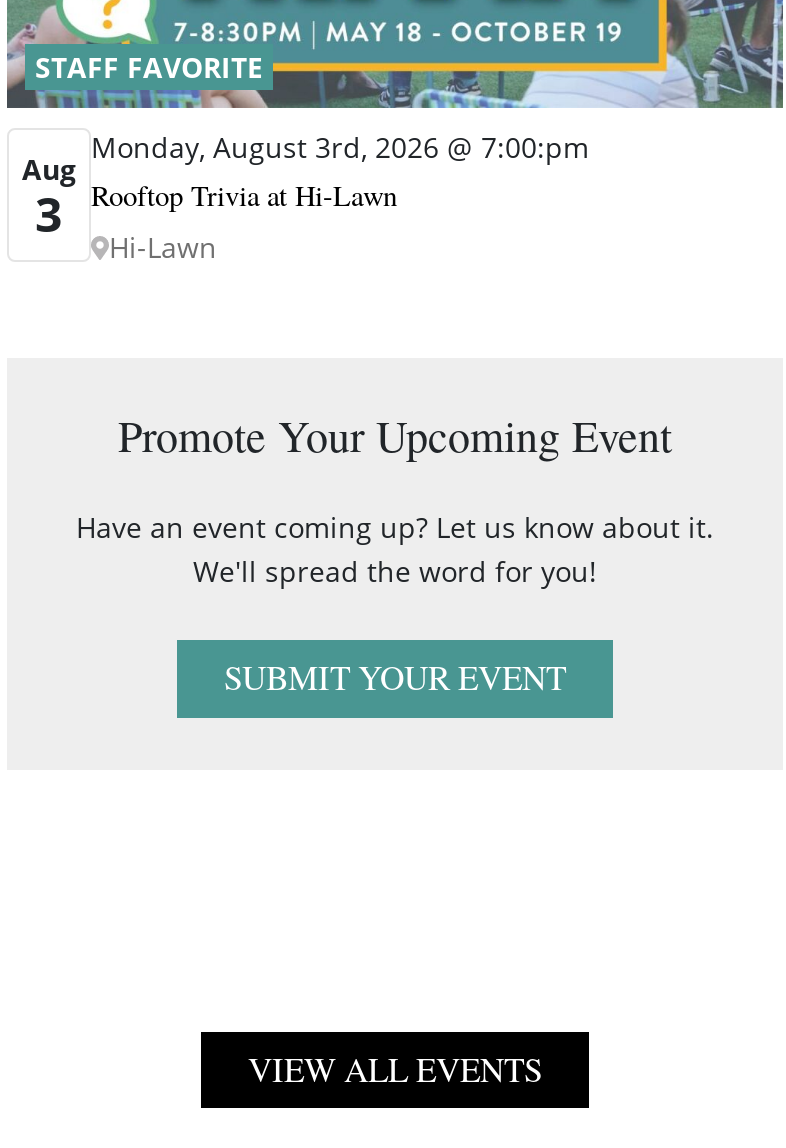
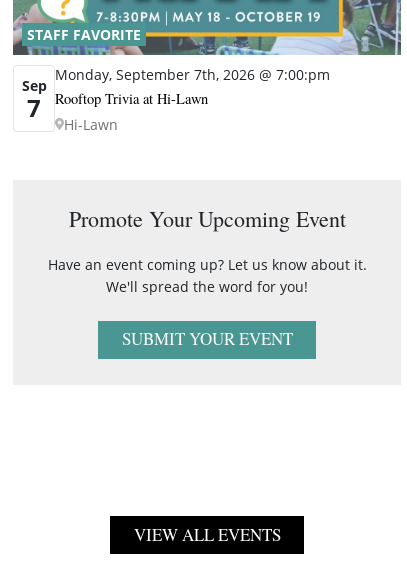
- Monday, August 3rd, 2026 @ 7:00:pm
+ Monday, September 7th, 2026 @ 7:00:pm

- Aug
- 3
+ Sep
+ 7
